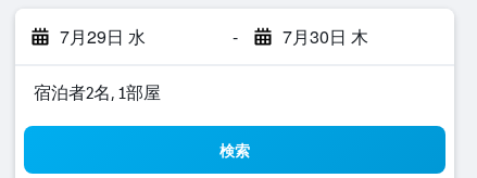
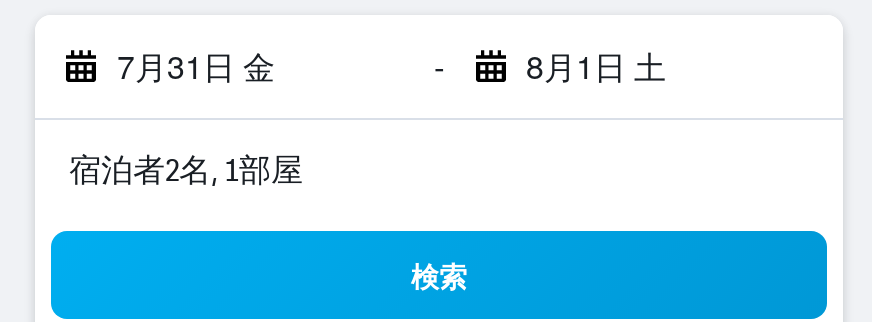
- 7月29日 水
+ 7月31日 金

- 7月30日 木
+ 8月1日 土
